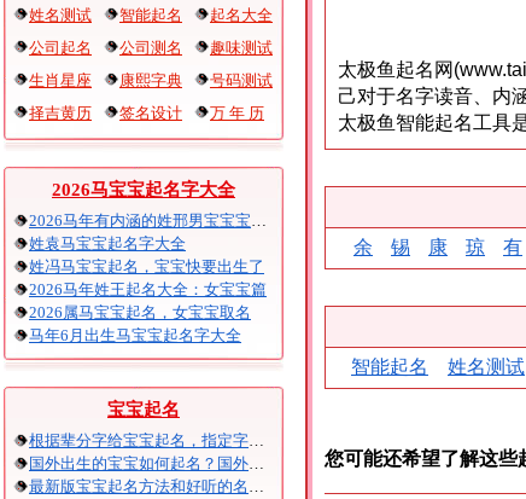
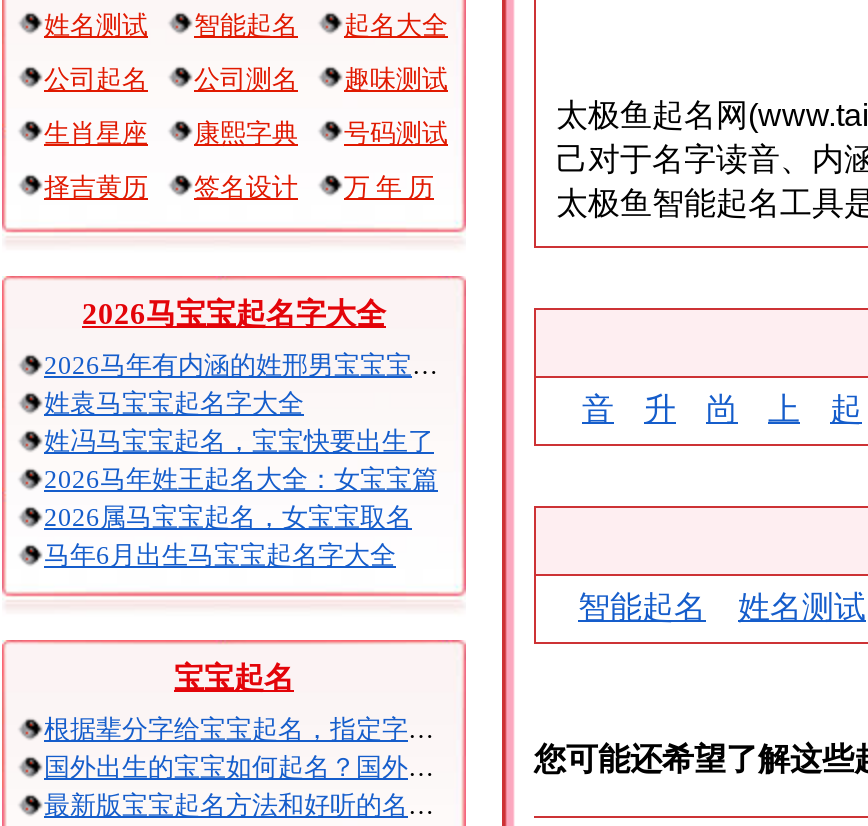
- 余
- 锡
- 康
- 琼
- 有
+ 音
+ 升
+ 尚
+ 上
+ 起
